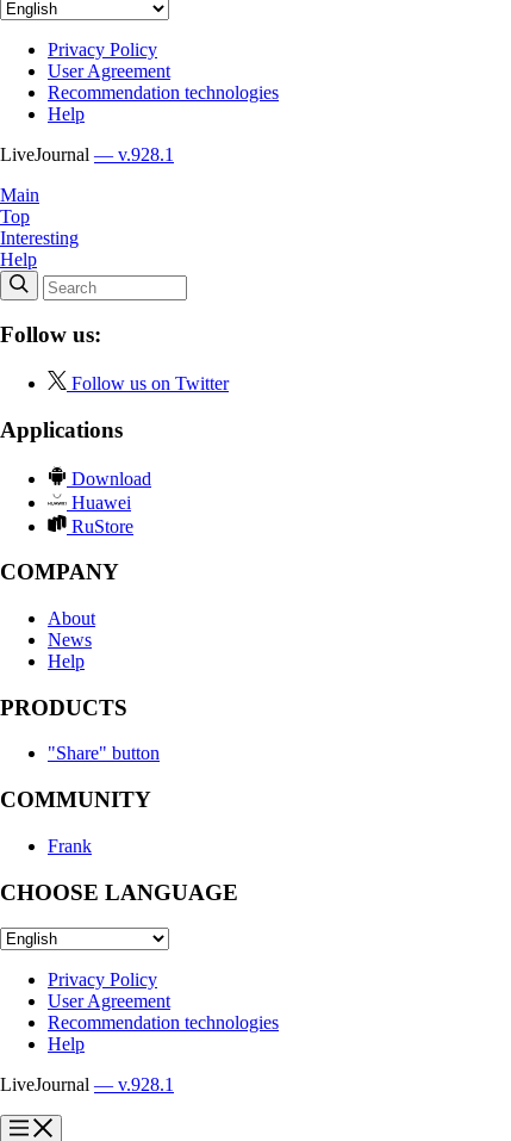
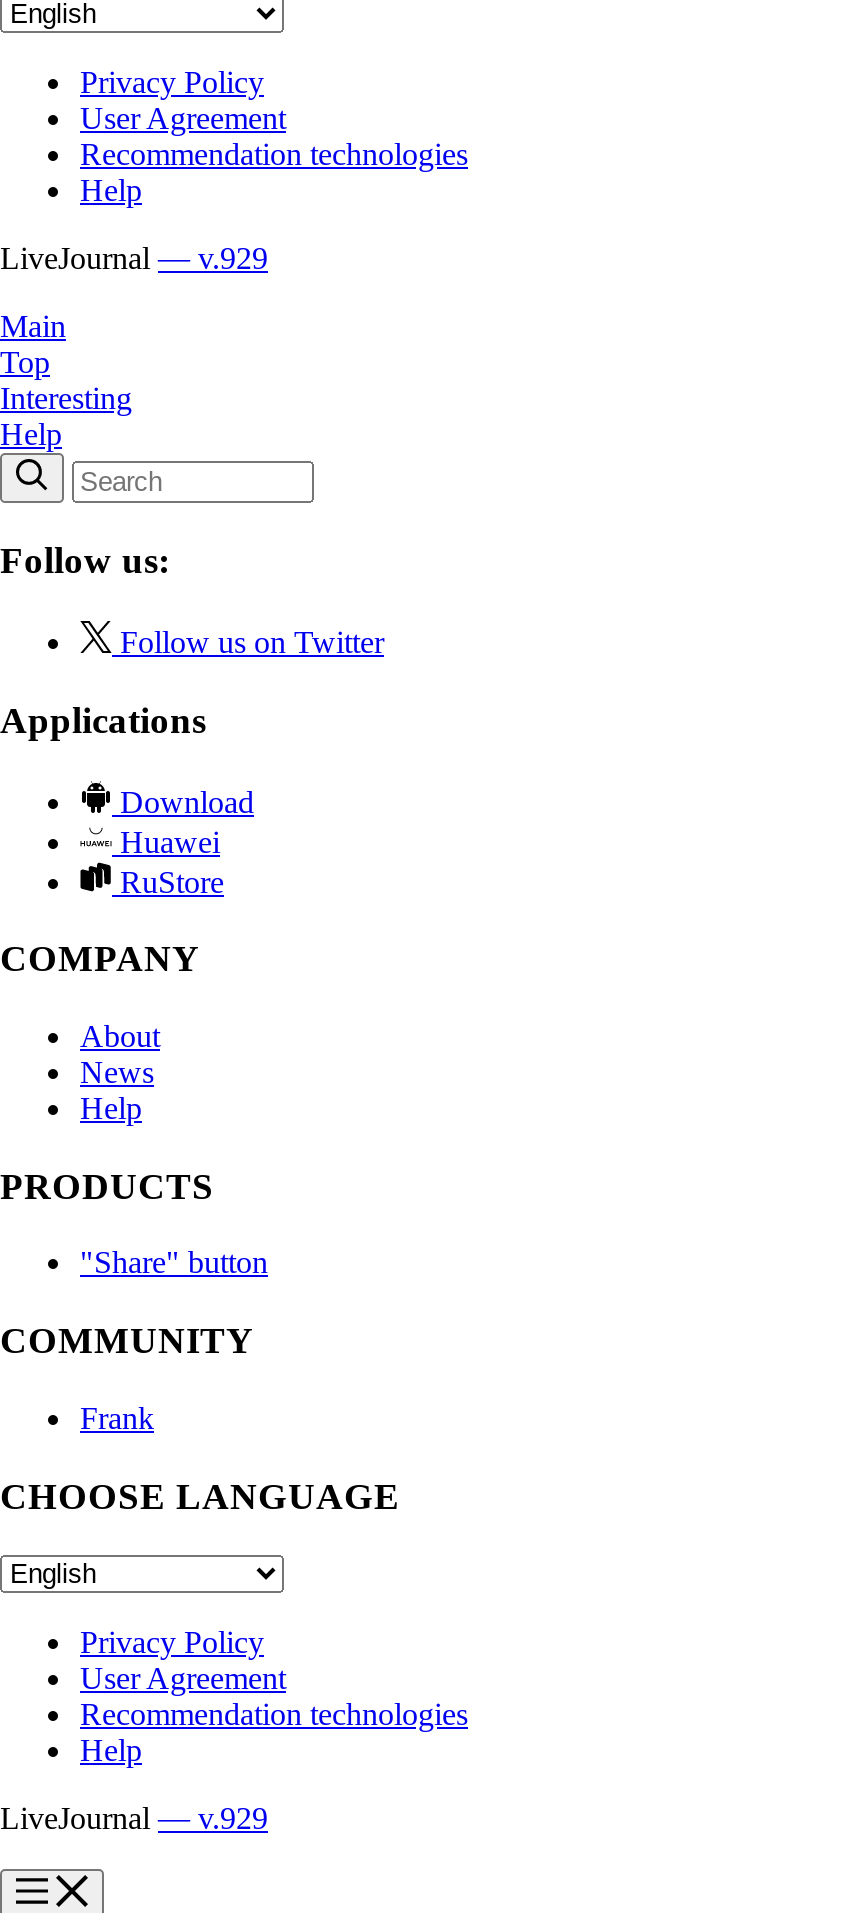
- LiveJournal — v.928.1
+ LiveJournal — v.929

- LiveJournal — v.928.1
+ LiveJournal — v.929
